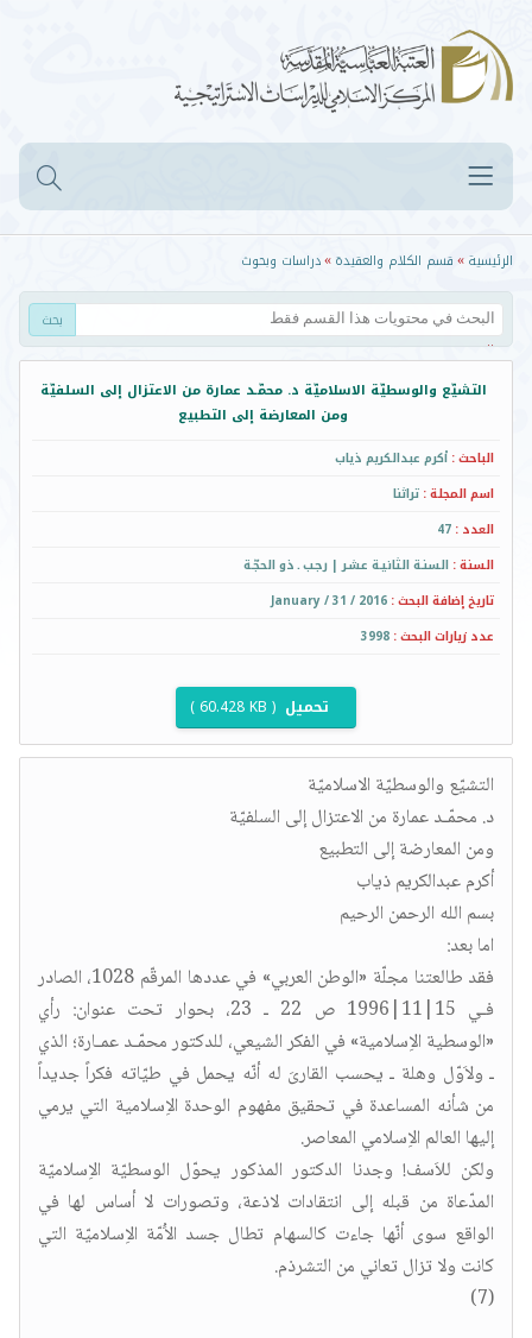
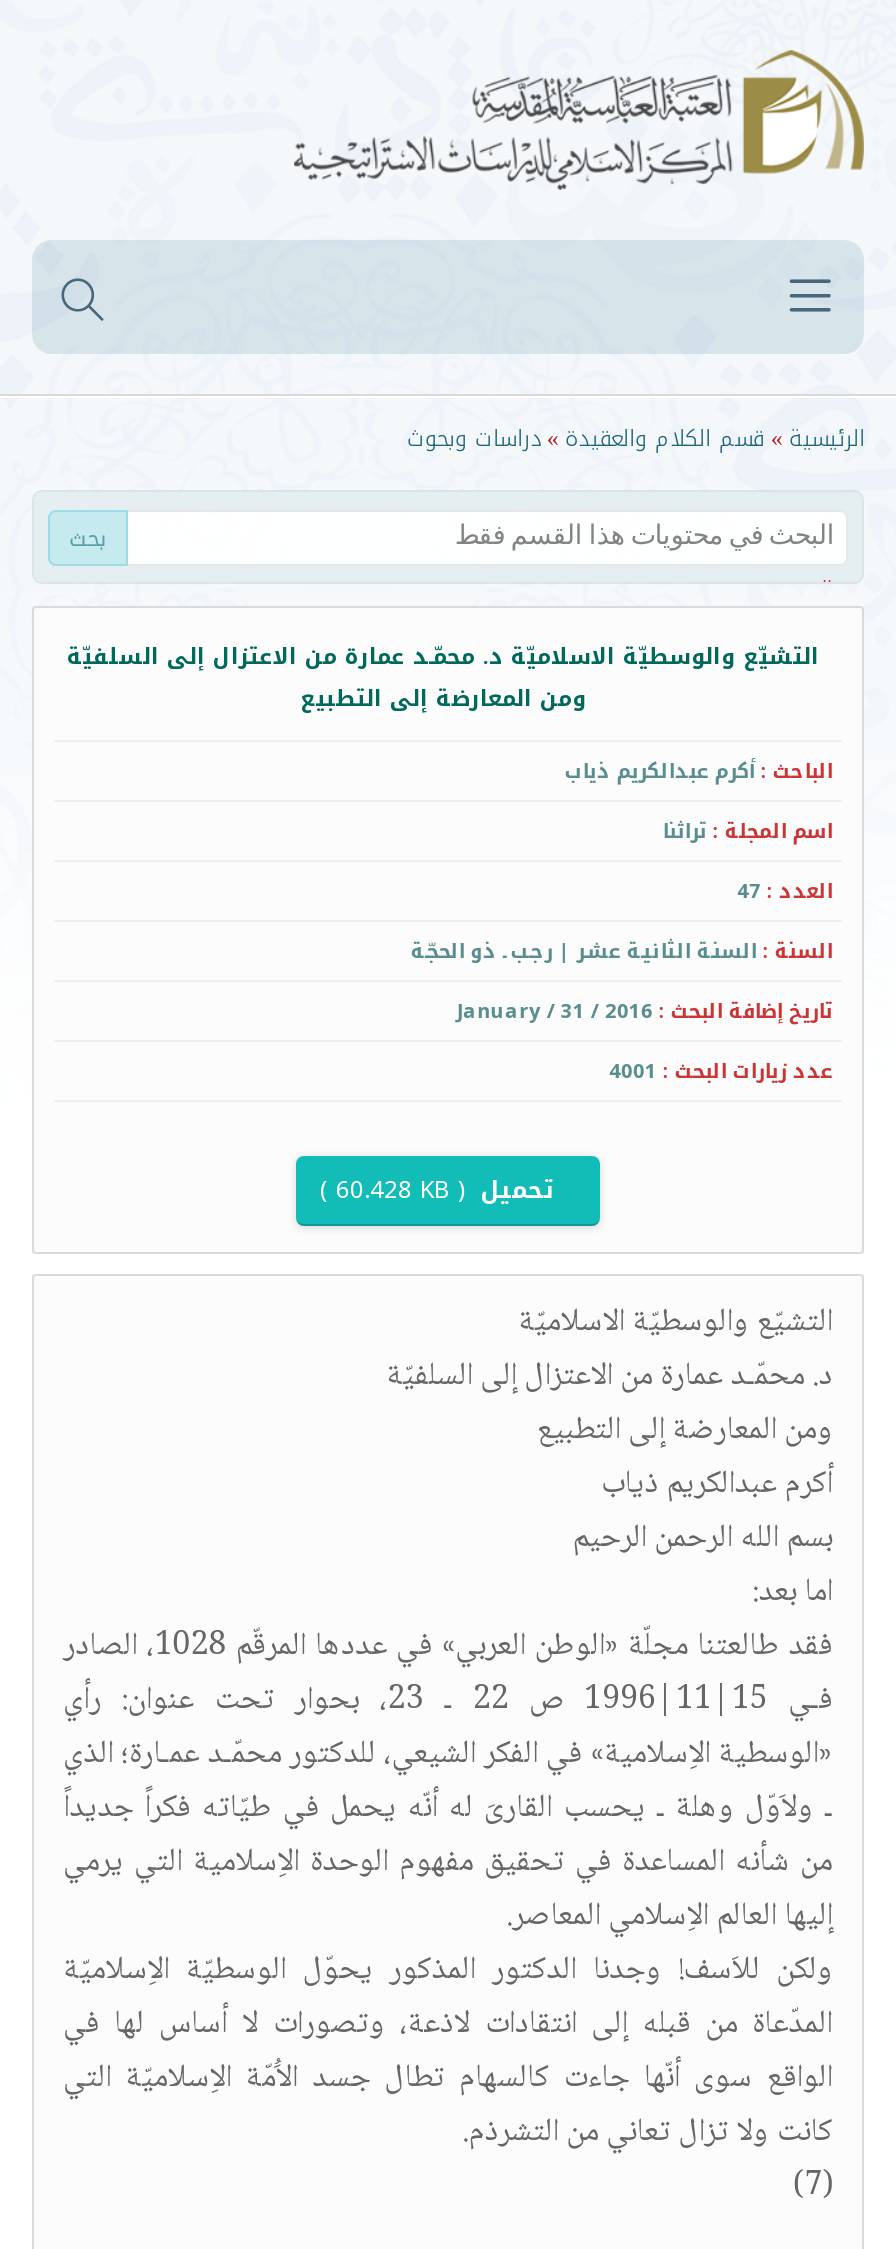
- عدد زيارات البحث : 3998
+ عدد زيارات البحث : 4001
